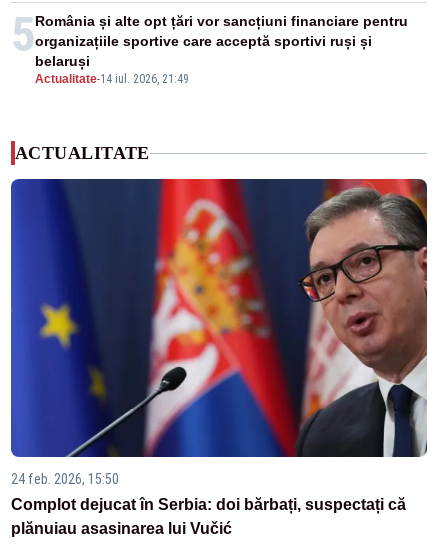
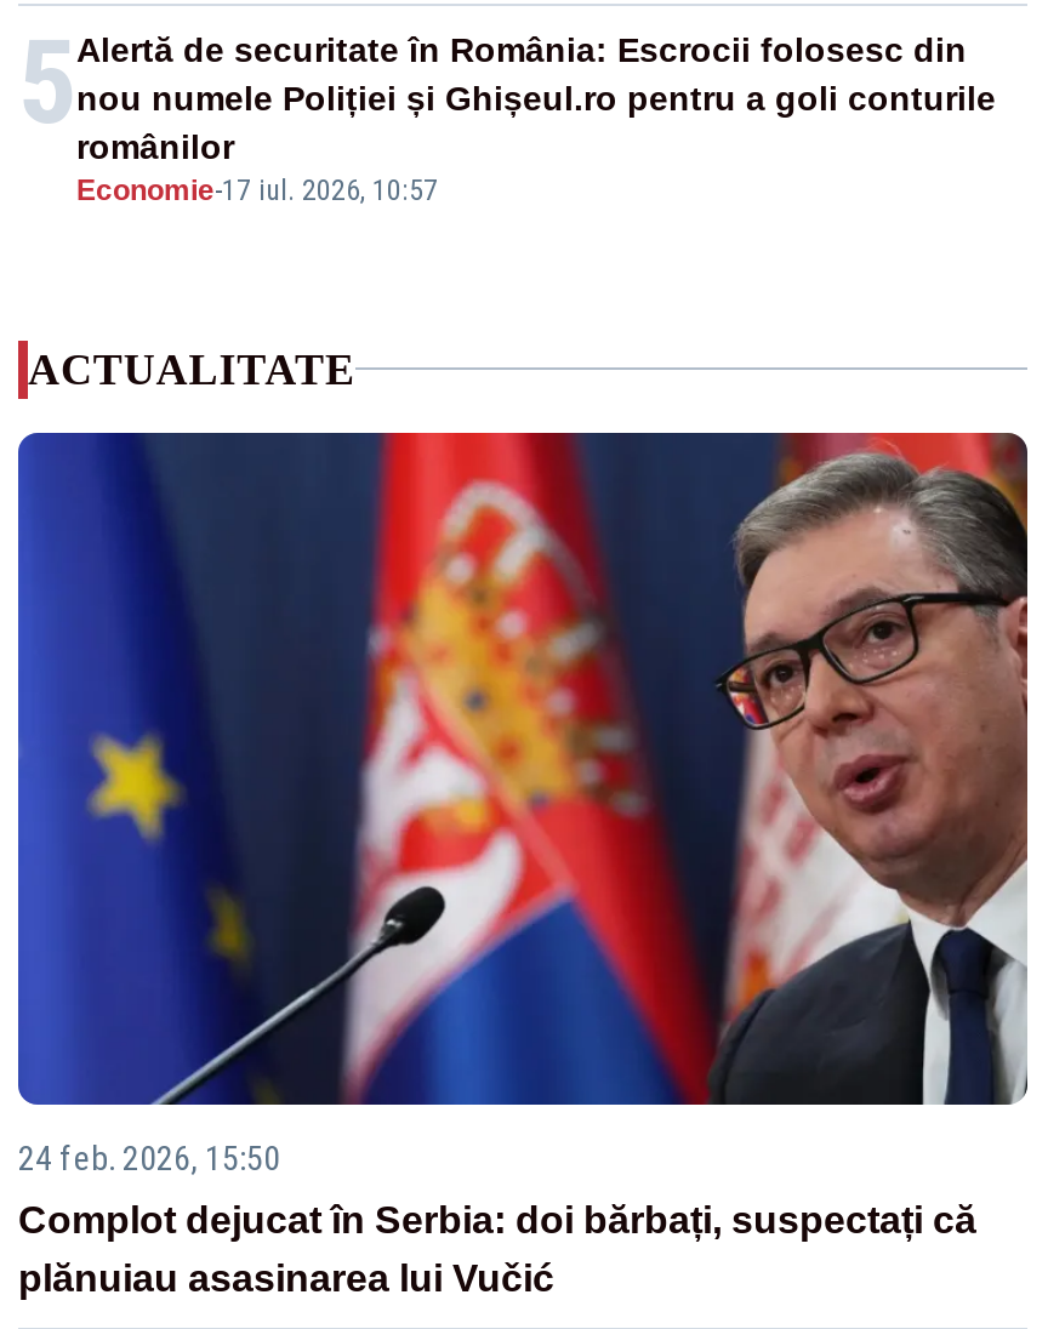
- România și alte opt țări vor sancțiuni financiare pentru
- organizațiile sportive care acceptă sportivi ruși și
- belaruși
+ Alertă de securitate în România: Escrocii folosesc din
+ nou numele Poliției și Ghișeul.ro pentru a goli conturile
+ românilor

- Actualitate-14 iul. 2026, 21:49
+ Economie-17 iul. 2026, 10:57
